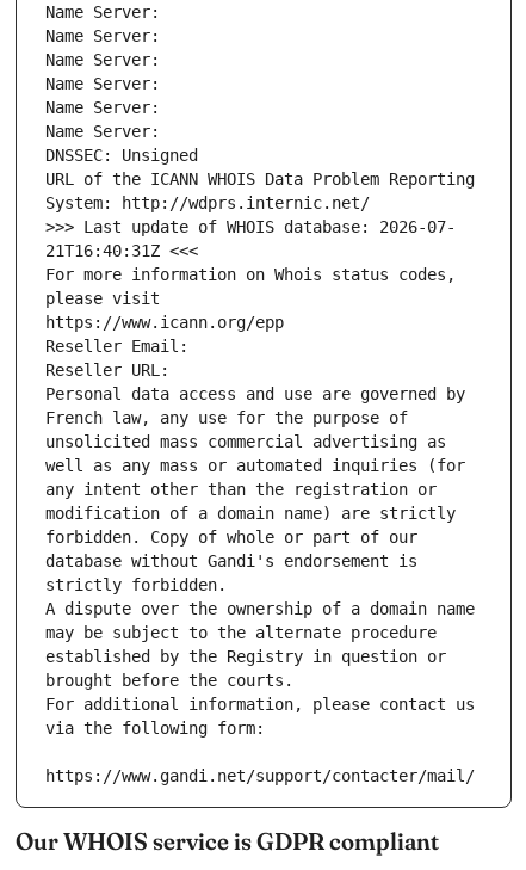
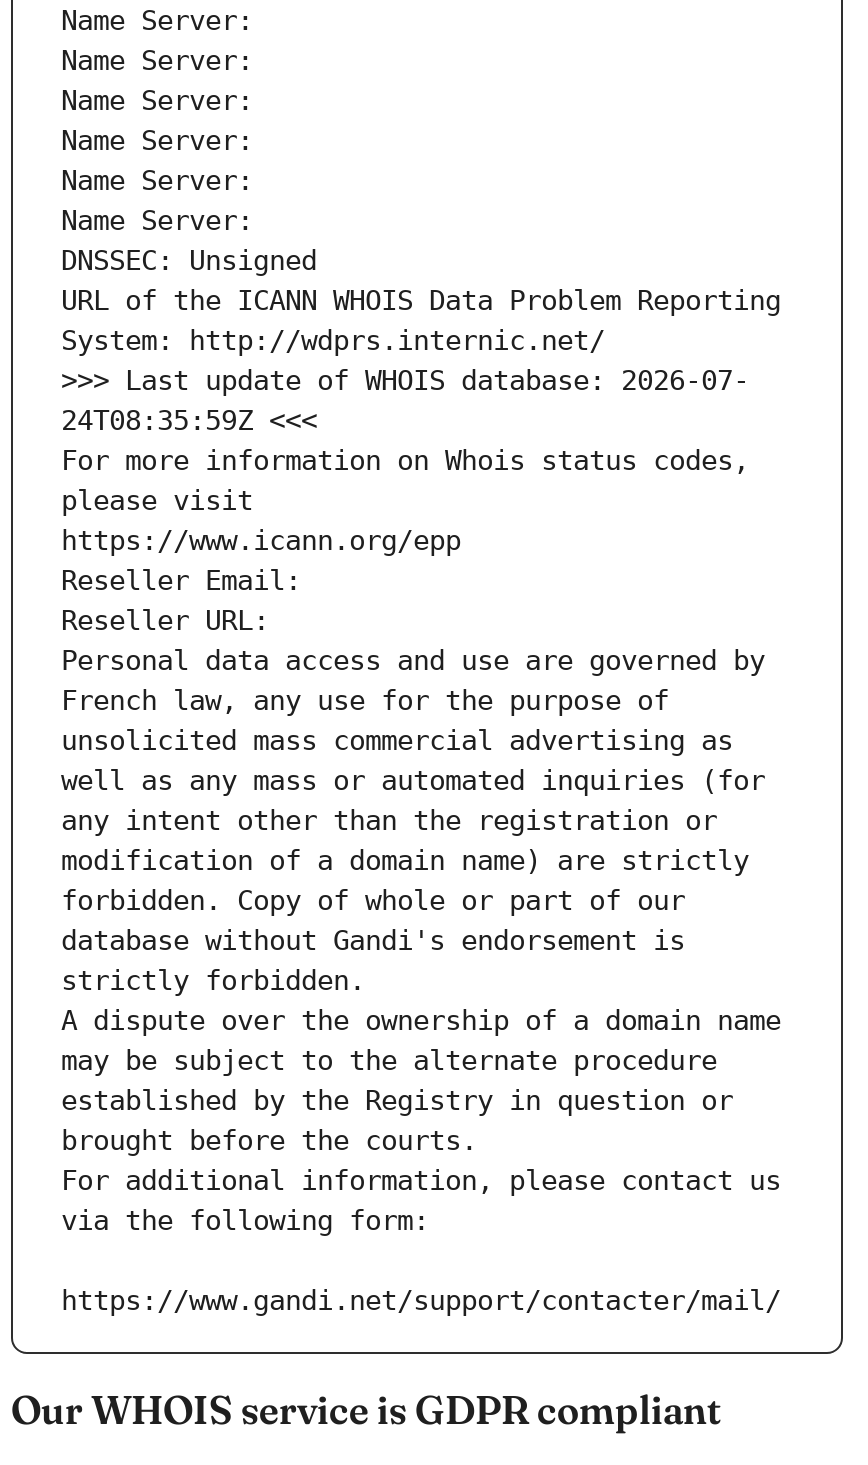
- 21T16:40:31Z <<<
+ 24T08:35:59Z <<<
